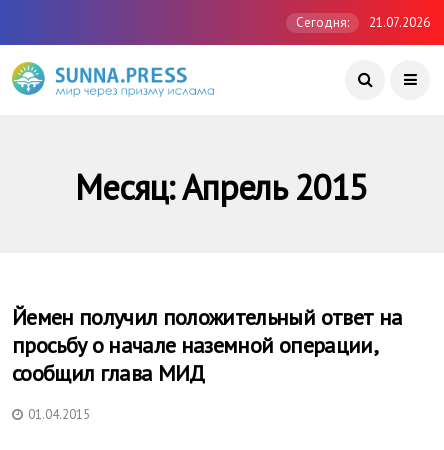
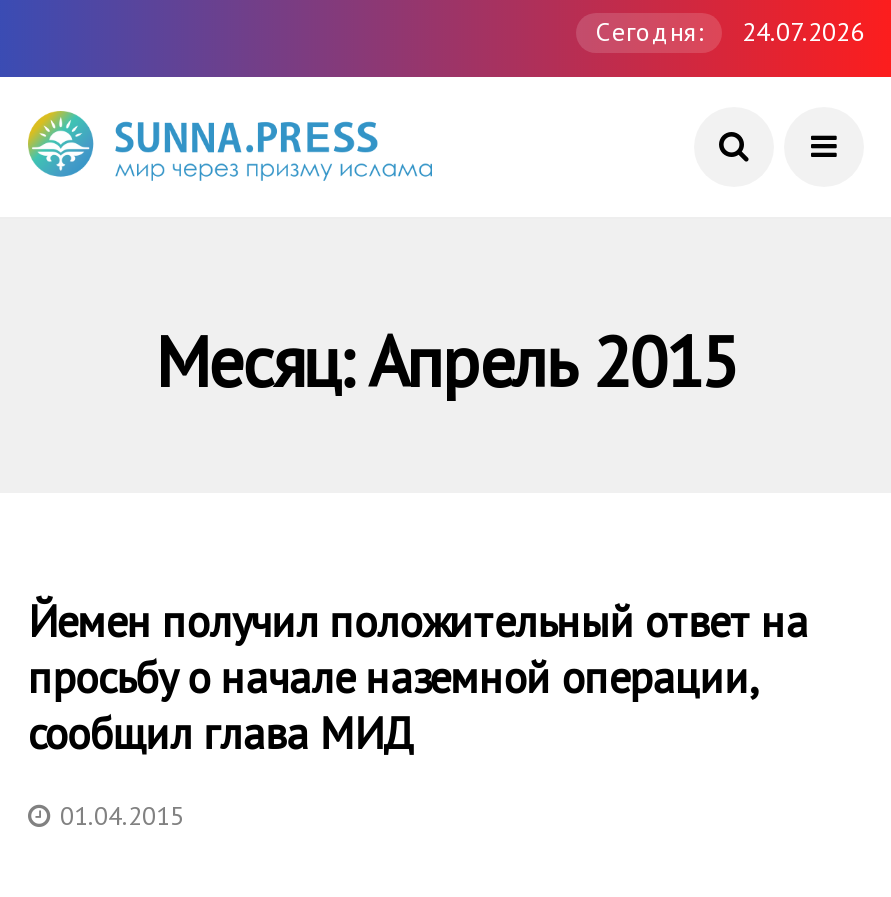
- Сегодня: 21.07.2026
+ Сегодня: 24.07.2026
